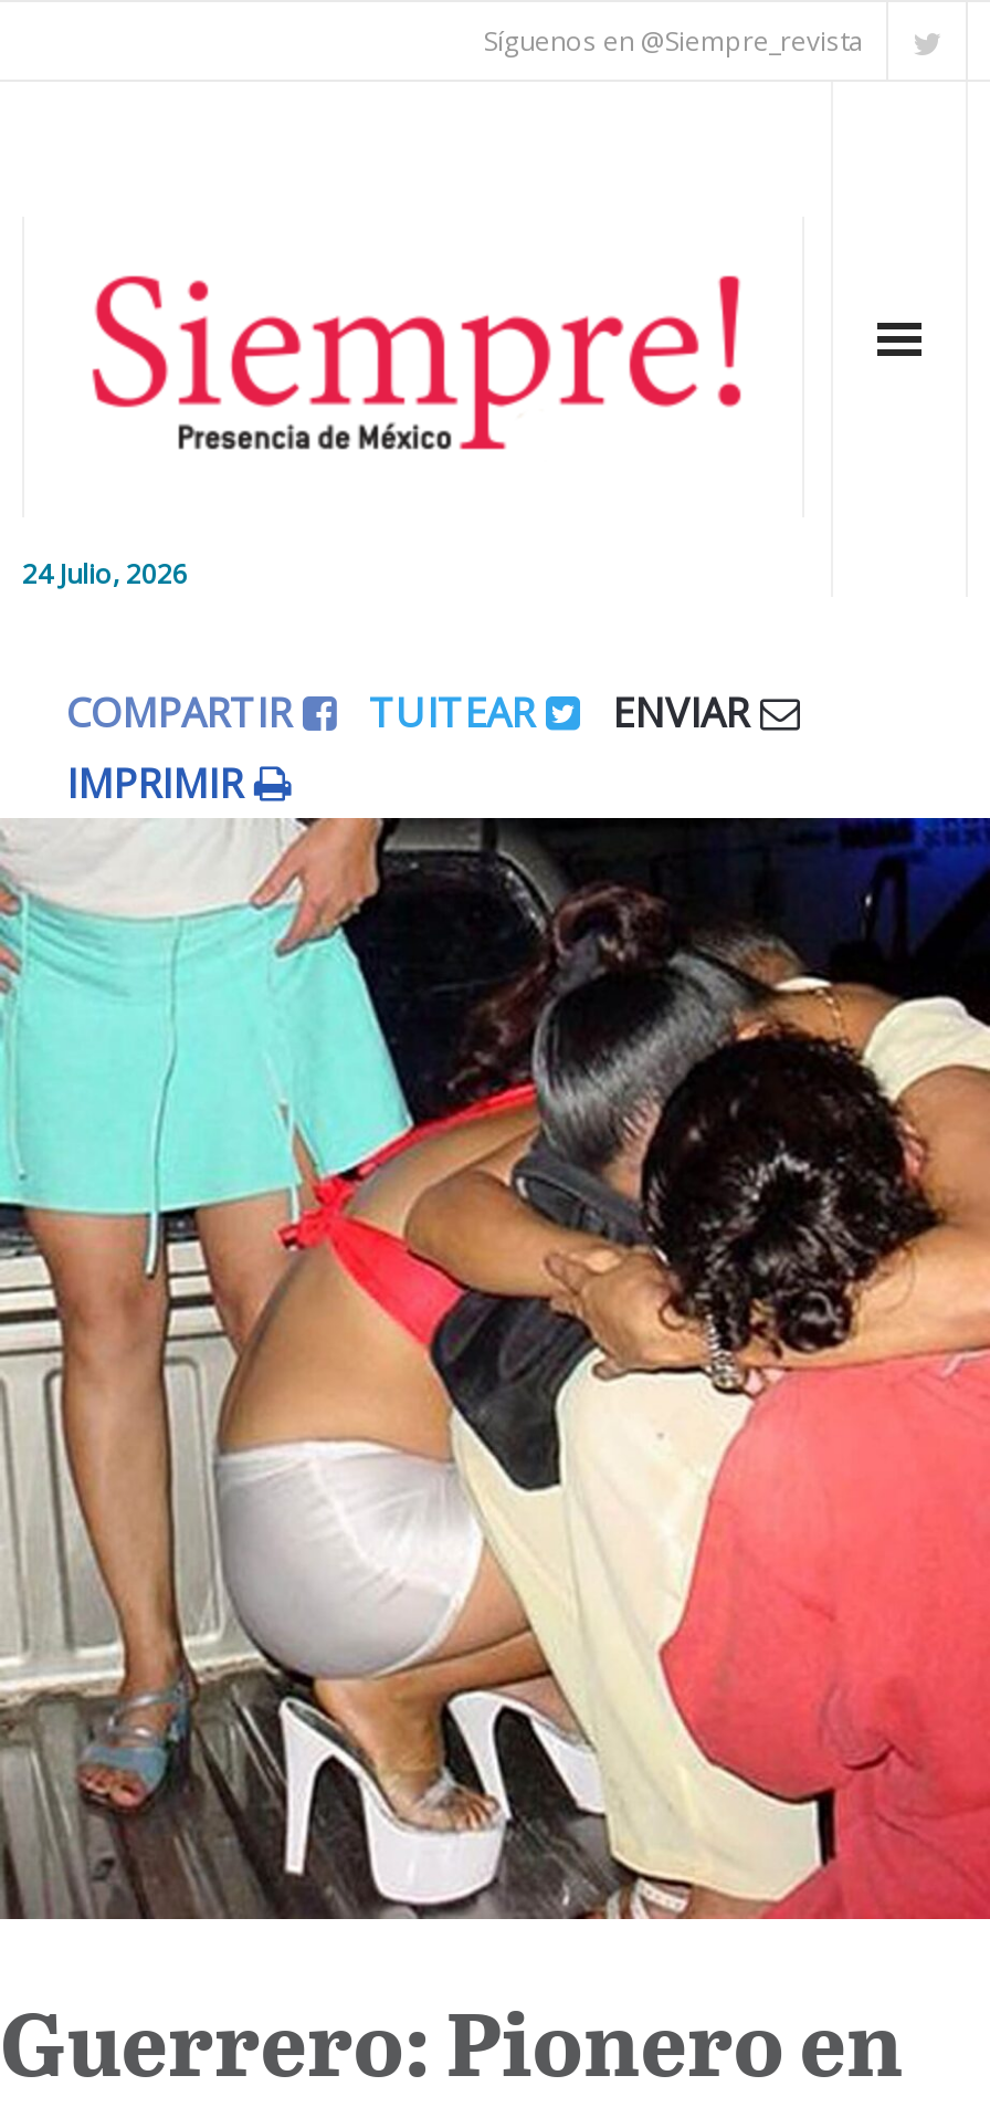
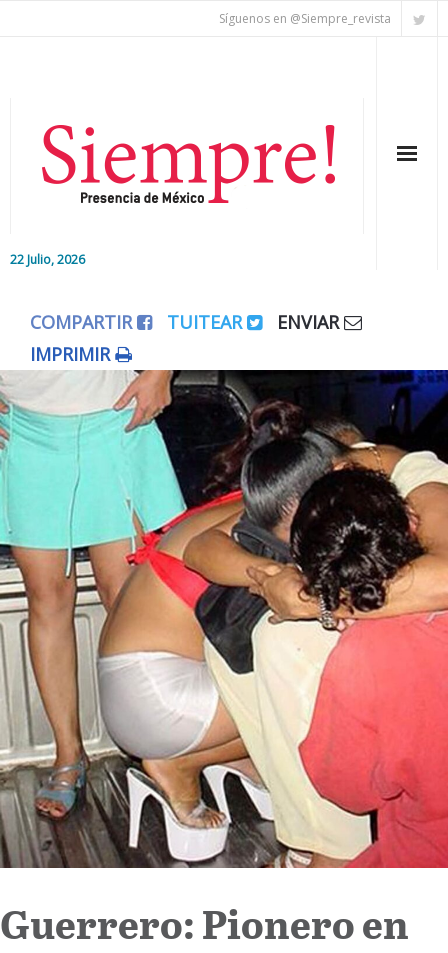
- 24 Julio, 2026
+ 22 Julio, 2026
